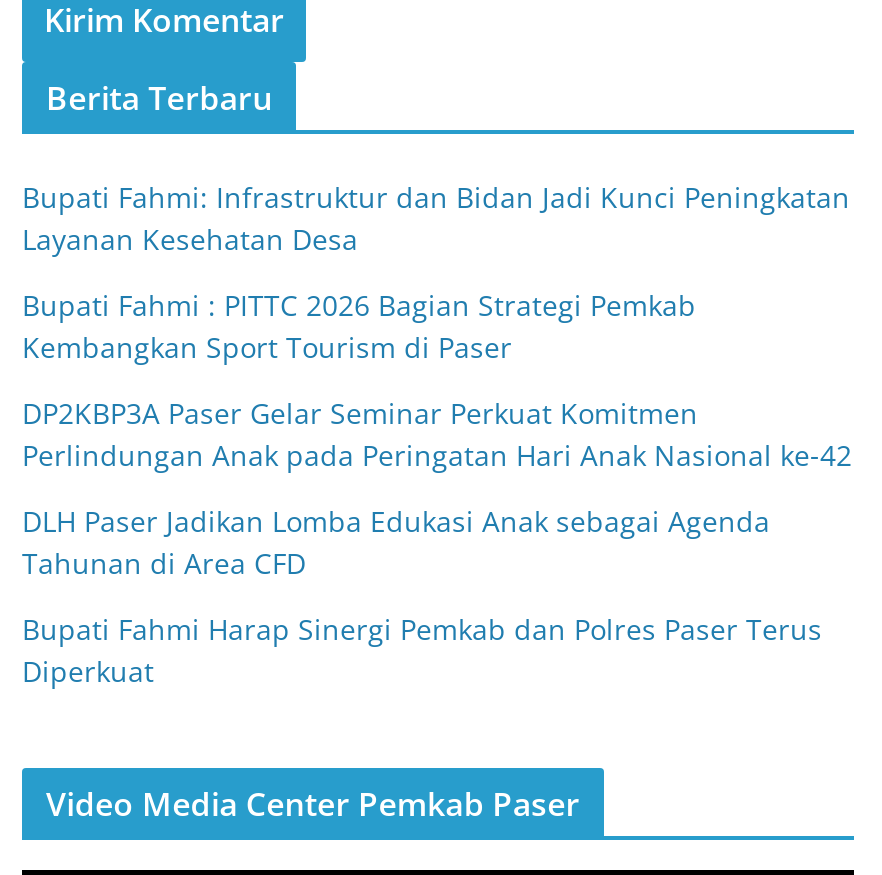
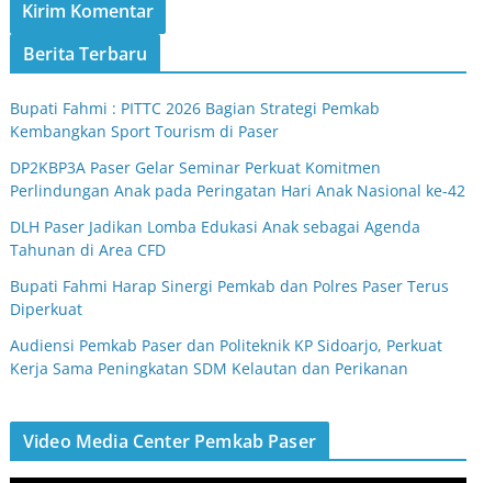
- Bupati Fahmi: Infrastruktur dan Bidan Jadi Kunci Peningkatan
- Layanan Kesehatan Desa

moved up: Bupati Fahmi : PITTC 2026 Bagian Strategi Pemkab | Kembangkan Sport Tourism di Paser | DP2KBP3A Paser Gelar Seminar Perkuat Komitmen | Perlindungan Anak pada Peringatan Hari Anak Nasional ke-42 | DLH Paser Jadikan Lomba Edukasi Anak sebagai Agenda | Tahunan di Area CFD | Bupati Fahmi Harap Sinergi Pemkab dan Polres Paser Terus | Diperkuat

+ Audiensi Pemkab Paser dan Politeknik KP Sidoarjo, Perkuat
+ Kerja Sama Peningkatan SDM Kelautan dan Perikanan
